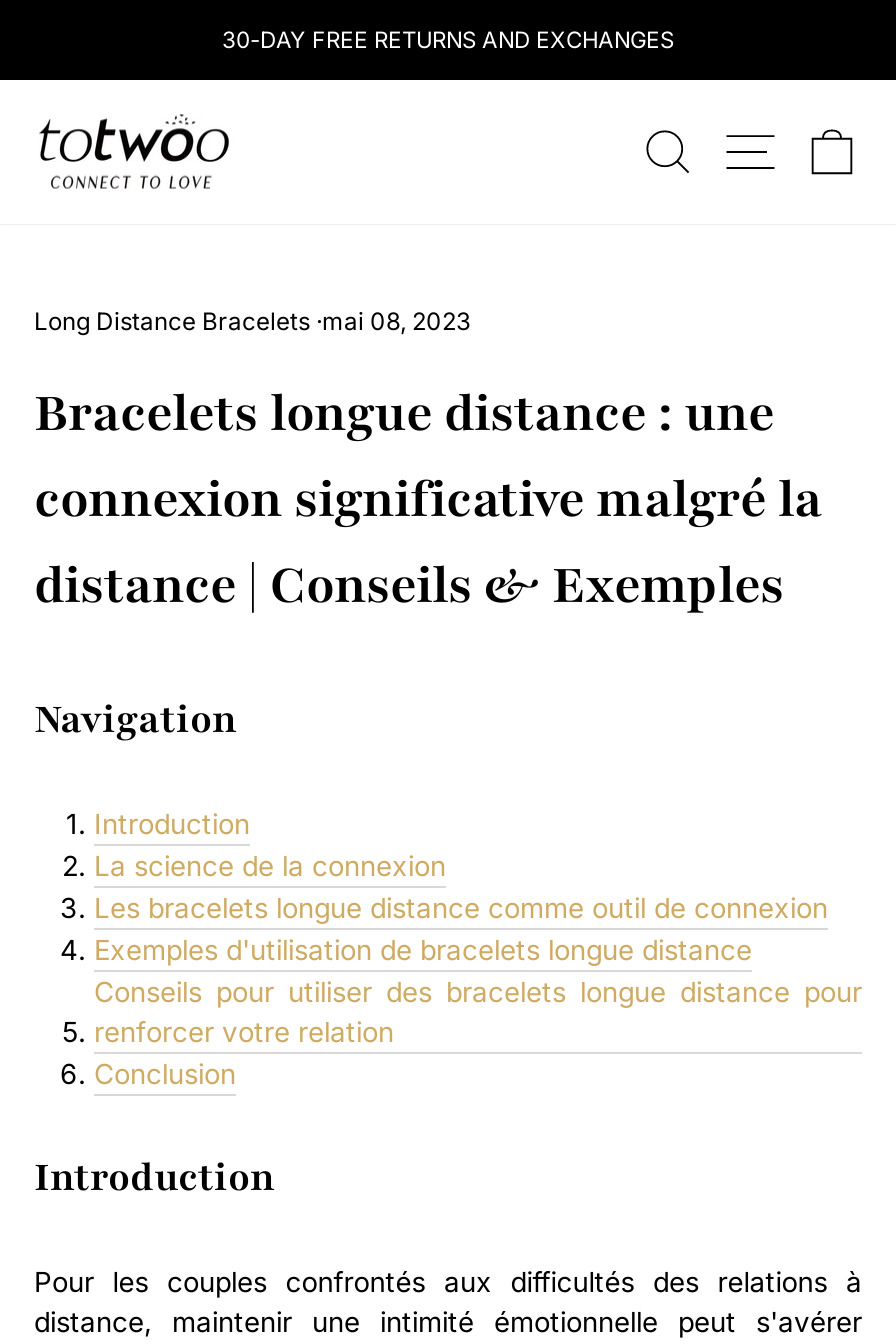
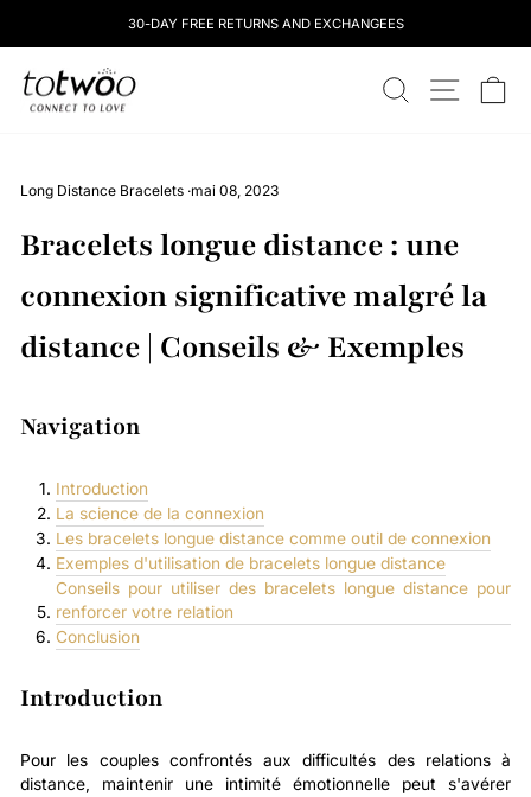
- 30-DAY FREE RETURNS AND EXCHANGES
+ 30-DAY FREE RETURNS AND EXCHANGEES
